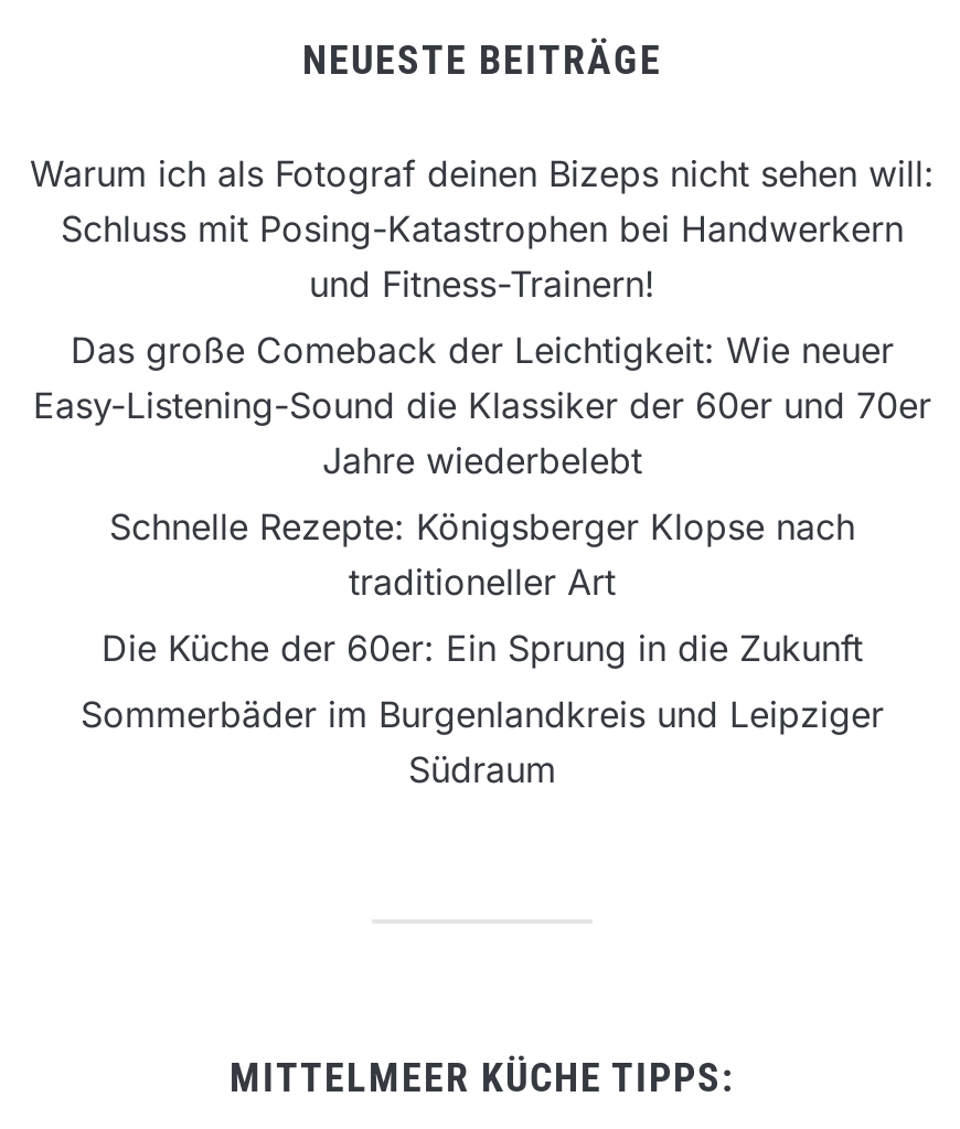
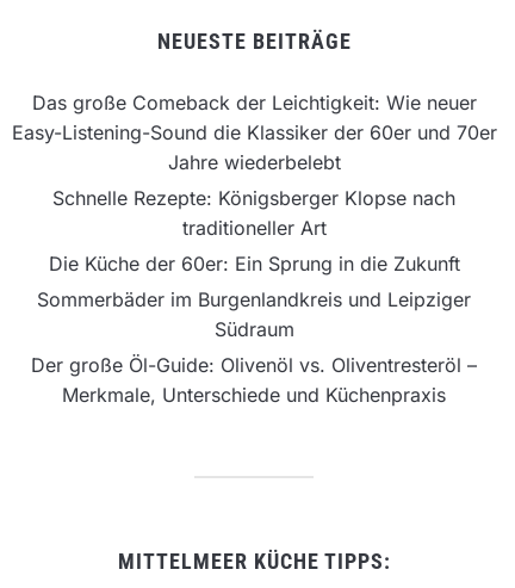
- Warum ich als Fotograf deinen Bizeps nicht sehen will:
- Schluss mit Posing-Katastrophen bei Handwerkern
- und Fitness-Trainern!

moved up: Das große Comeback der Leichtigkeit: Wie neuer | Easy-Listening-Sound die Klassiker der 60er und 70er | Jahre wiederbelebt | Schnelle Rezepte: Königsberger Klopse nach | traditioneller Art | Die Küche der 60er: Ein Sprung in die Zukunft | Sommerbäder im Burgenlandkreis und Leipziger | Südraum

+ Der große Öl-Guide: Olivenöl vs. Oliventresteröl –
+ Merkmale, Unterschiede und Küchenpraxis
